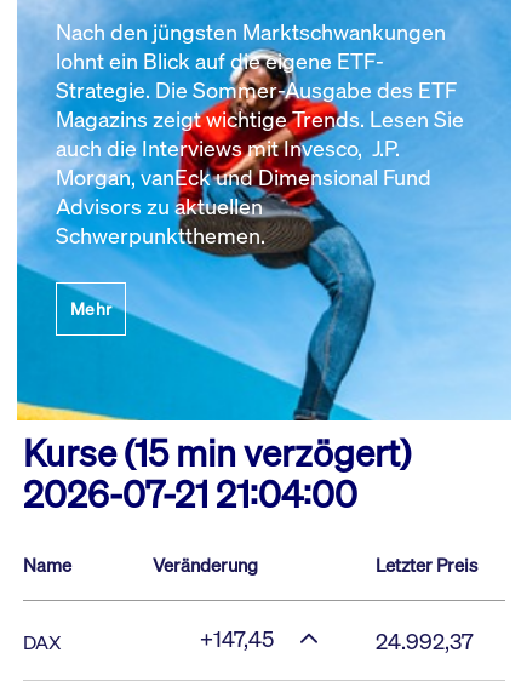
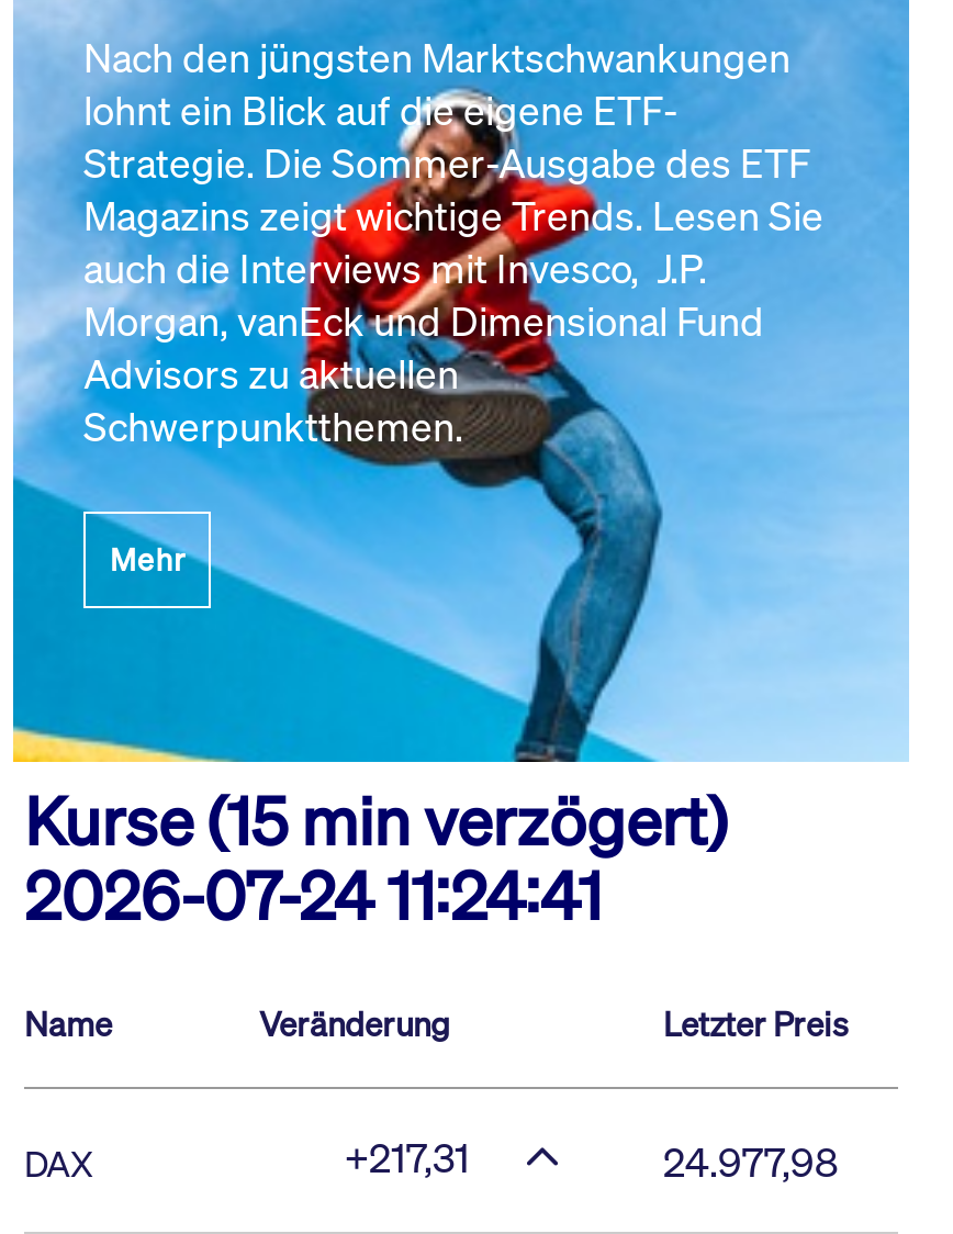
- 2026-07-21 21:04:00
+ 2026-07-24 11:24:41

- +147,45
+ +217,31

- 24.992,37
+ 24.977,98
